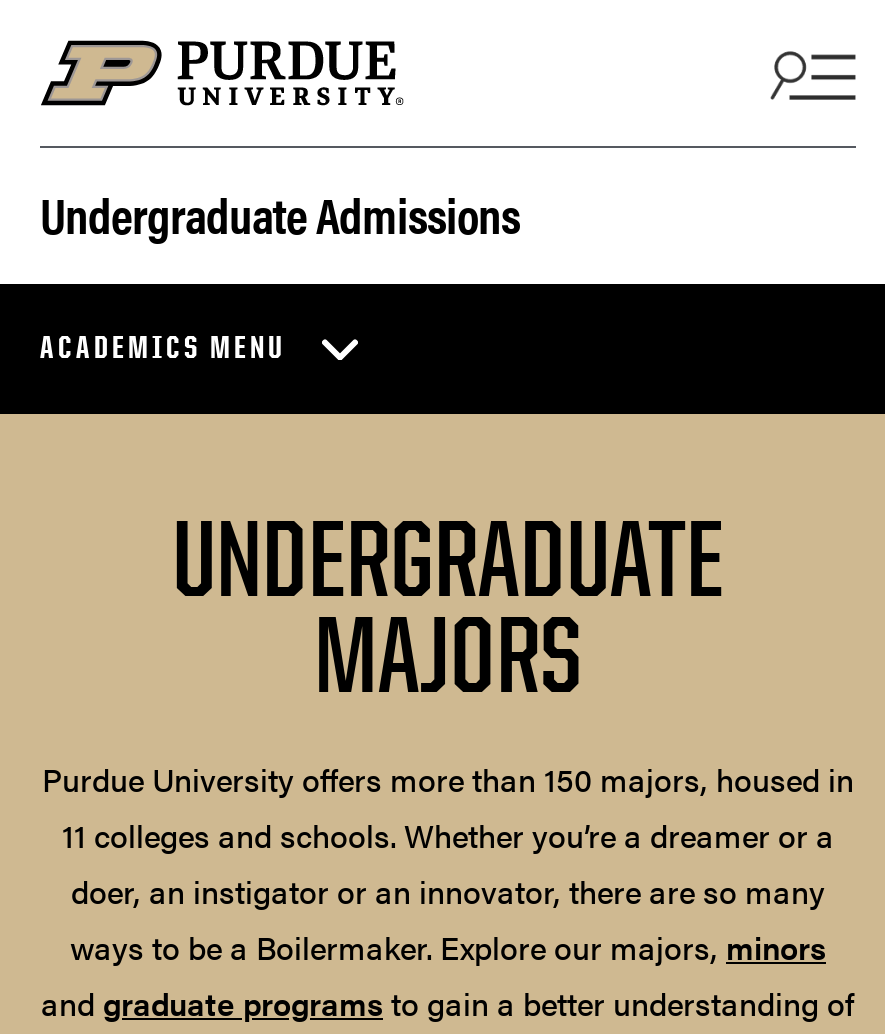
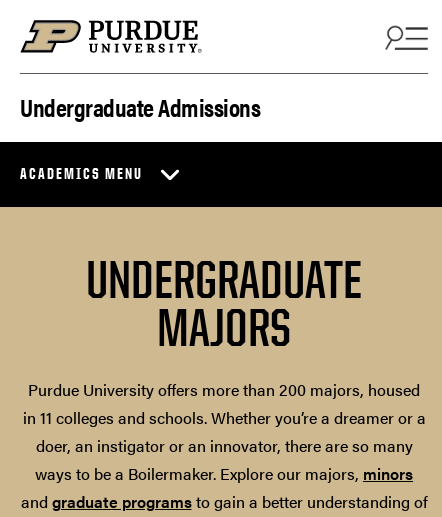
- Purdue University offers more than 150 majors, housed in
- 11 colleges and schools. Whether you’re a dreamer or a
+ Purdue University offers more than 200 majors, housed
+ in 11 colleges and schools. Whether you’re a dreamer or a
